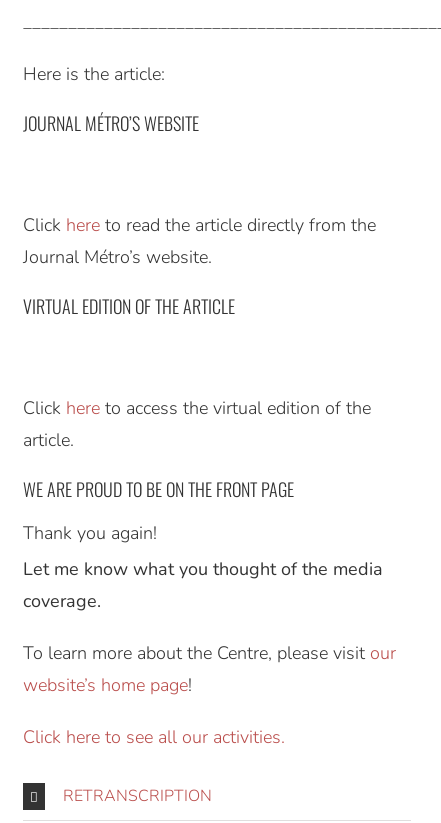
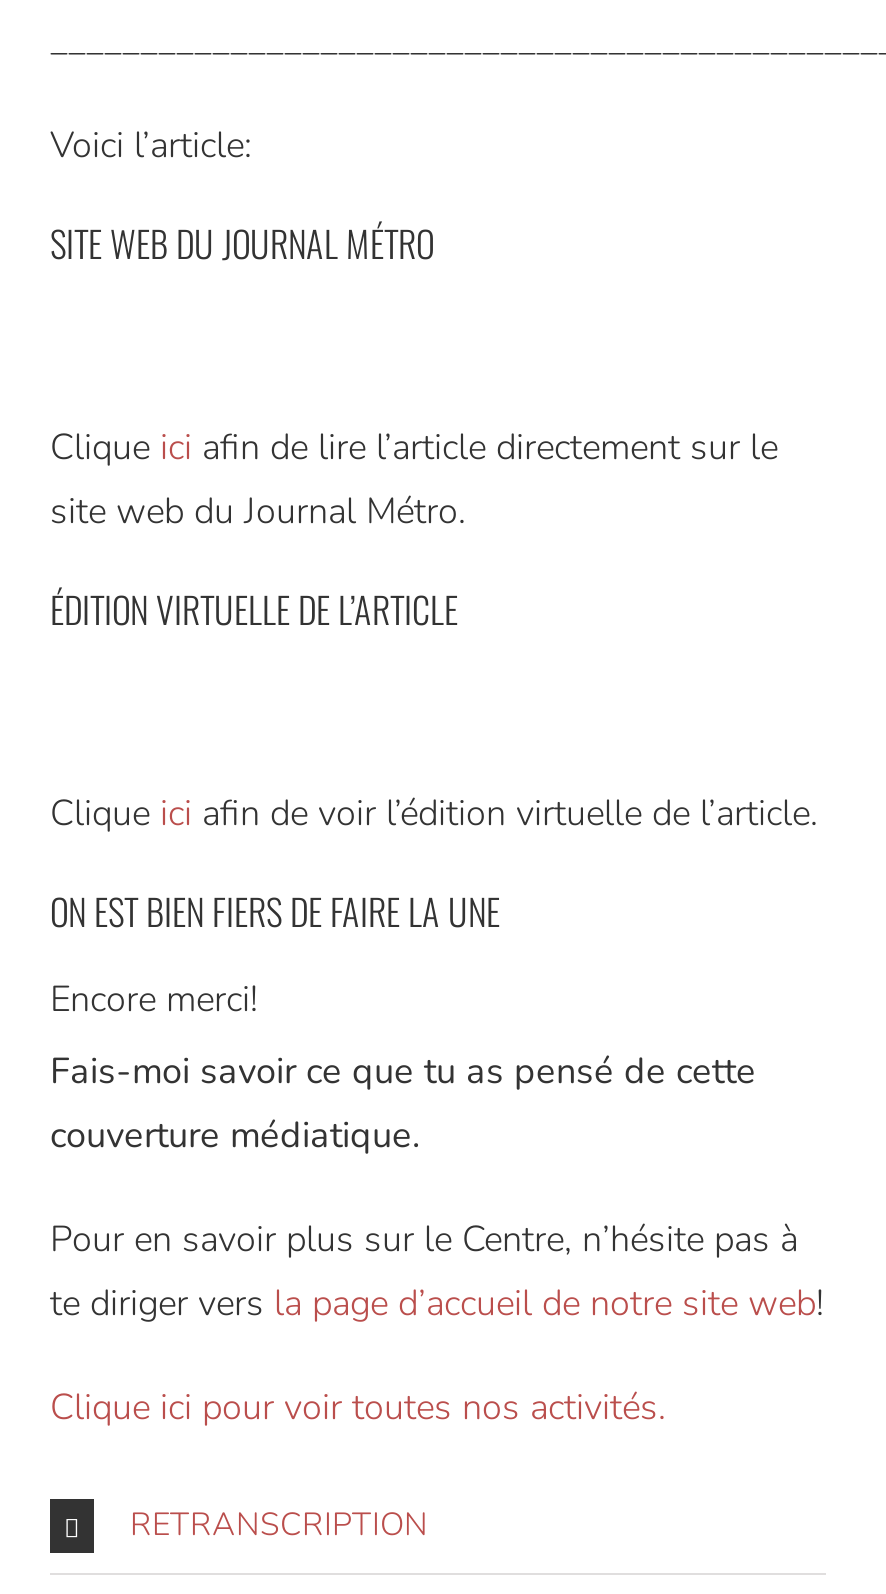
- Here is the article:
+ Voici l’article:

- JOURNAL MÉTRO’S WEBSITE
+ SITE WEB DU JOURNAL MÉTRO

- Click here to read the article directly from the
- Journal Métro’s website.
+ Clique ici afin de lire l’article directement sur le
+ site web du Journal Métro.

- VIRTUAL EDITION OF THE ARTICLE
+ ÉDITION VIRTUELLE DE L’ARTICLE

- Click here to access the virtual edition of the
- article.
+ Clique ici afin de voir l’édition virtuelle de l’article.

- WE ARE PROUD TO BE ON THE FRONT PAGE
+ ON EST BIEN FIERS DE FAIRE LA UNE

- Thank you again!
+ Encore merci!

- Let me know what you thought of the media
- coverage.
+ Fais-moi savoir ce que tu as pensé de cette
+ couverture médiatique.

- To learn more about the Centre, please visit our
- website’s home page!
+ Pour en savoir plus sur le Centre, n’hésite pas à
+ te diriger vers la page d’accueil de notre site web!

- Click here to see all our activities.
+ Clique ici pour voir toutes nos activités.
